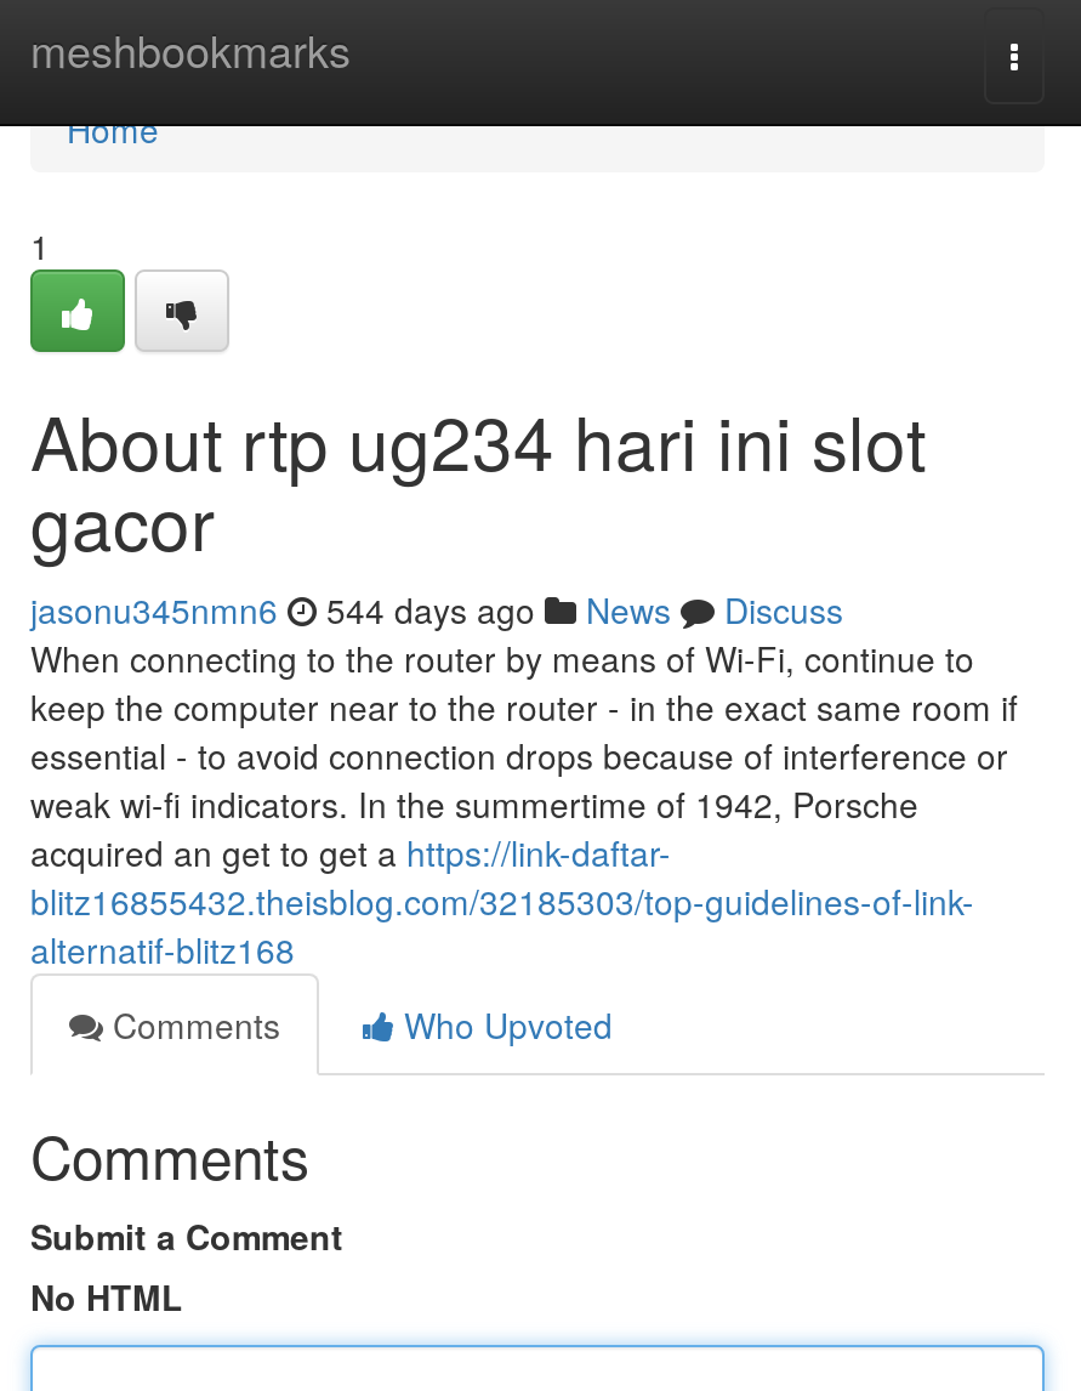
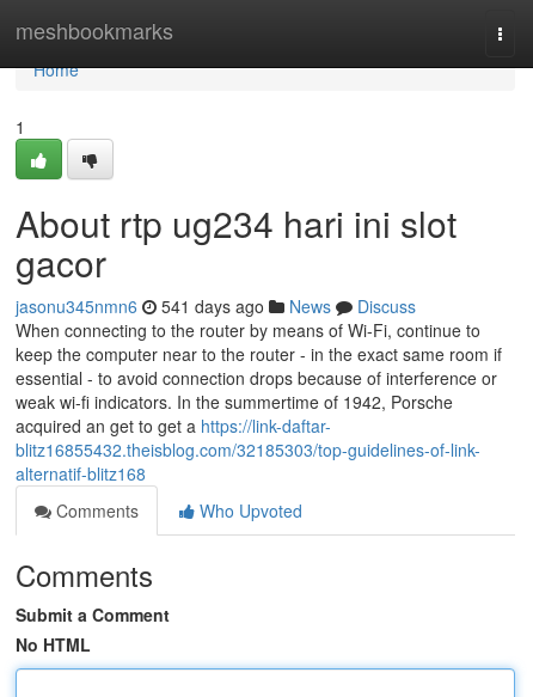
- jasonu345nmn6 544 days ago News Discuss
+ jasonu345nmn6 541 days ago News Discuss
